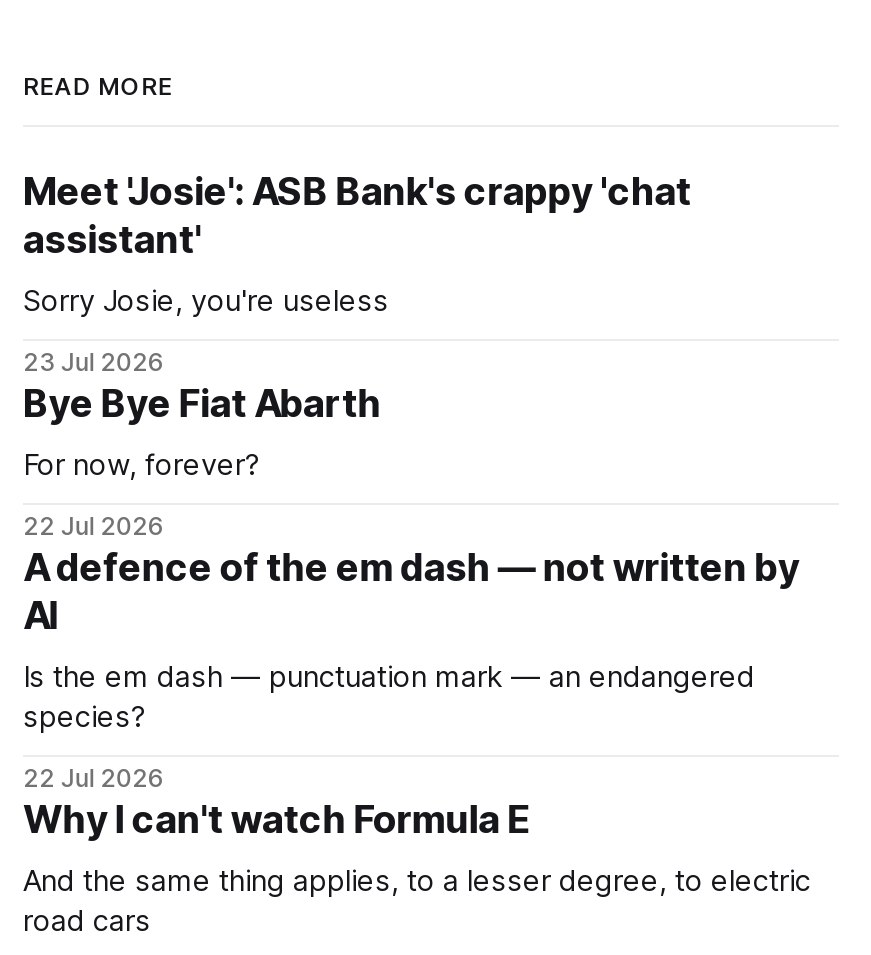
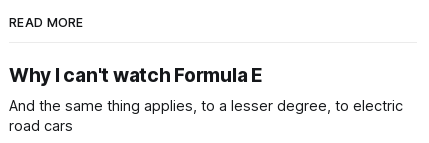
- Meet 'Josie': ASB Bank's crappy 'chat
- assistant'
- Sorry Josie, you're useless
- 23 Jul 2026
- Bye Bye Fiat Abarth
- For now, forever?
- 22 Jul 2026
- A defence of the em dash — not written by
- AI
- Is the em dash — punctuation mark — an endangered
- species?
- 22 Jul 2026
